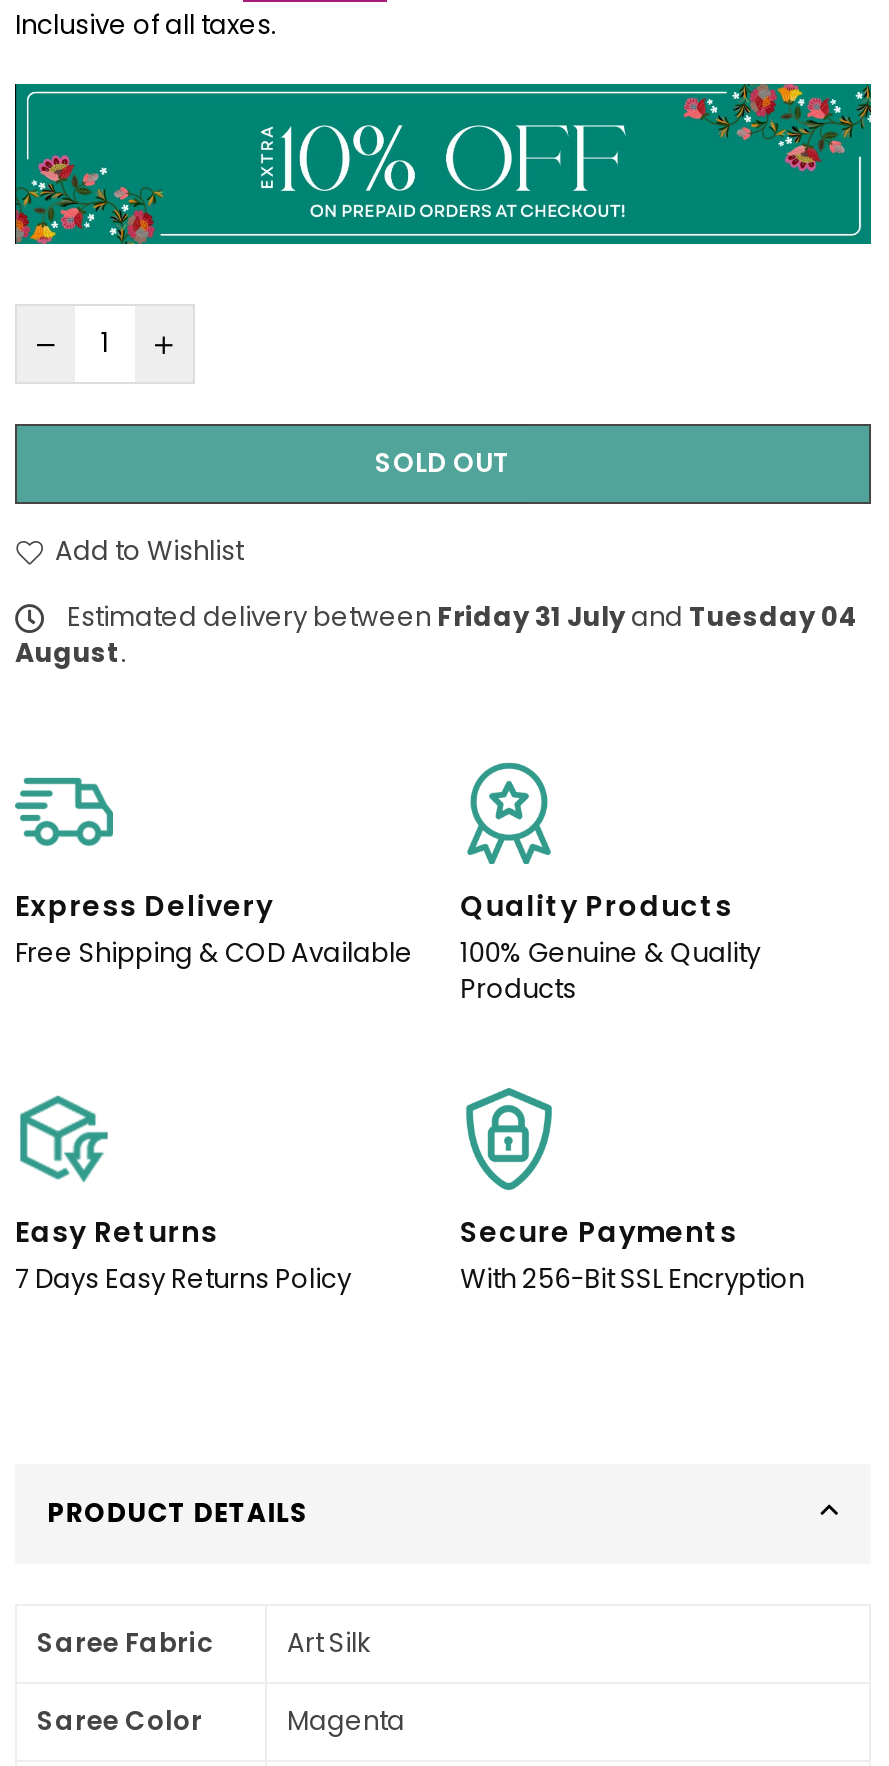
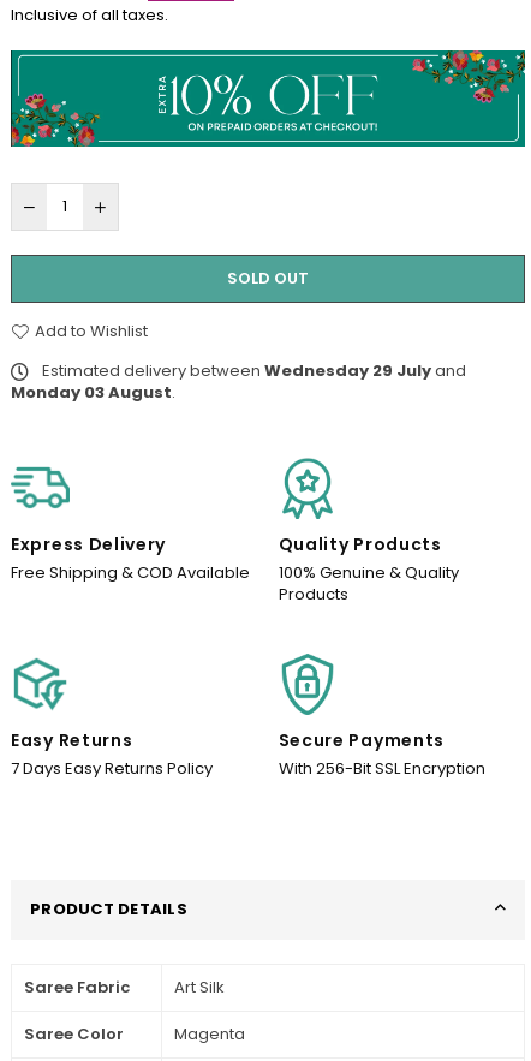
- Estimated delivery between Friday 31 July and Tuesday 04
- August.
+ Estimated delivery between Wednesday 29 July and
+ Monday 03 August.
